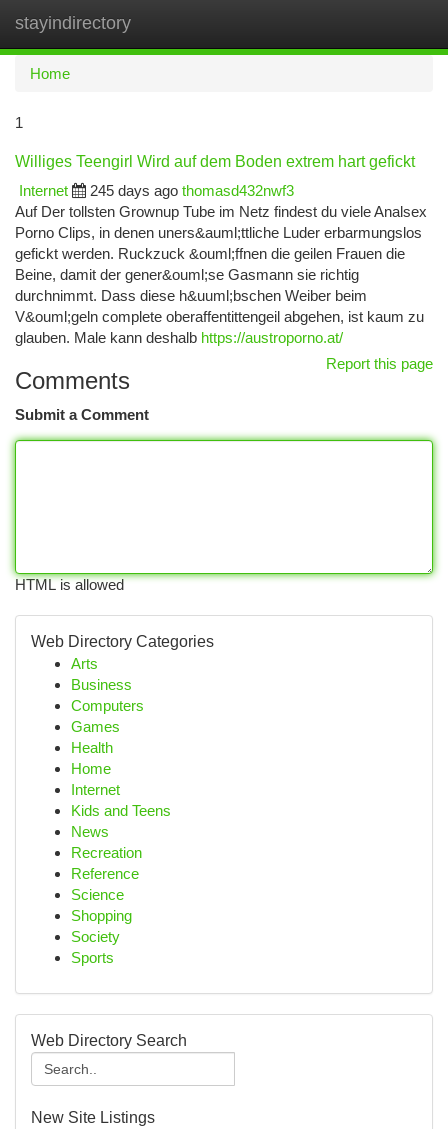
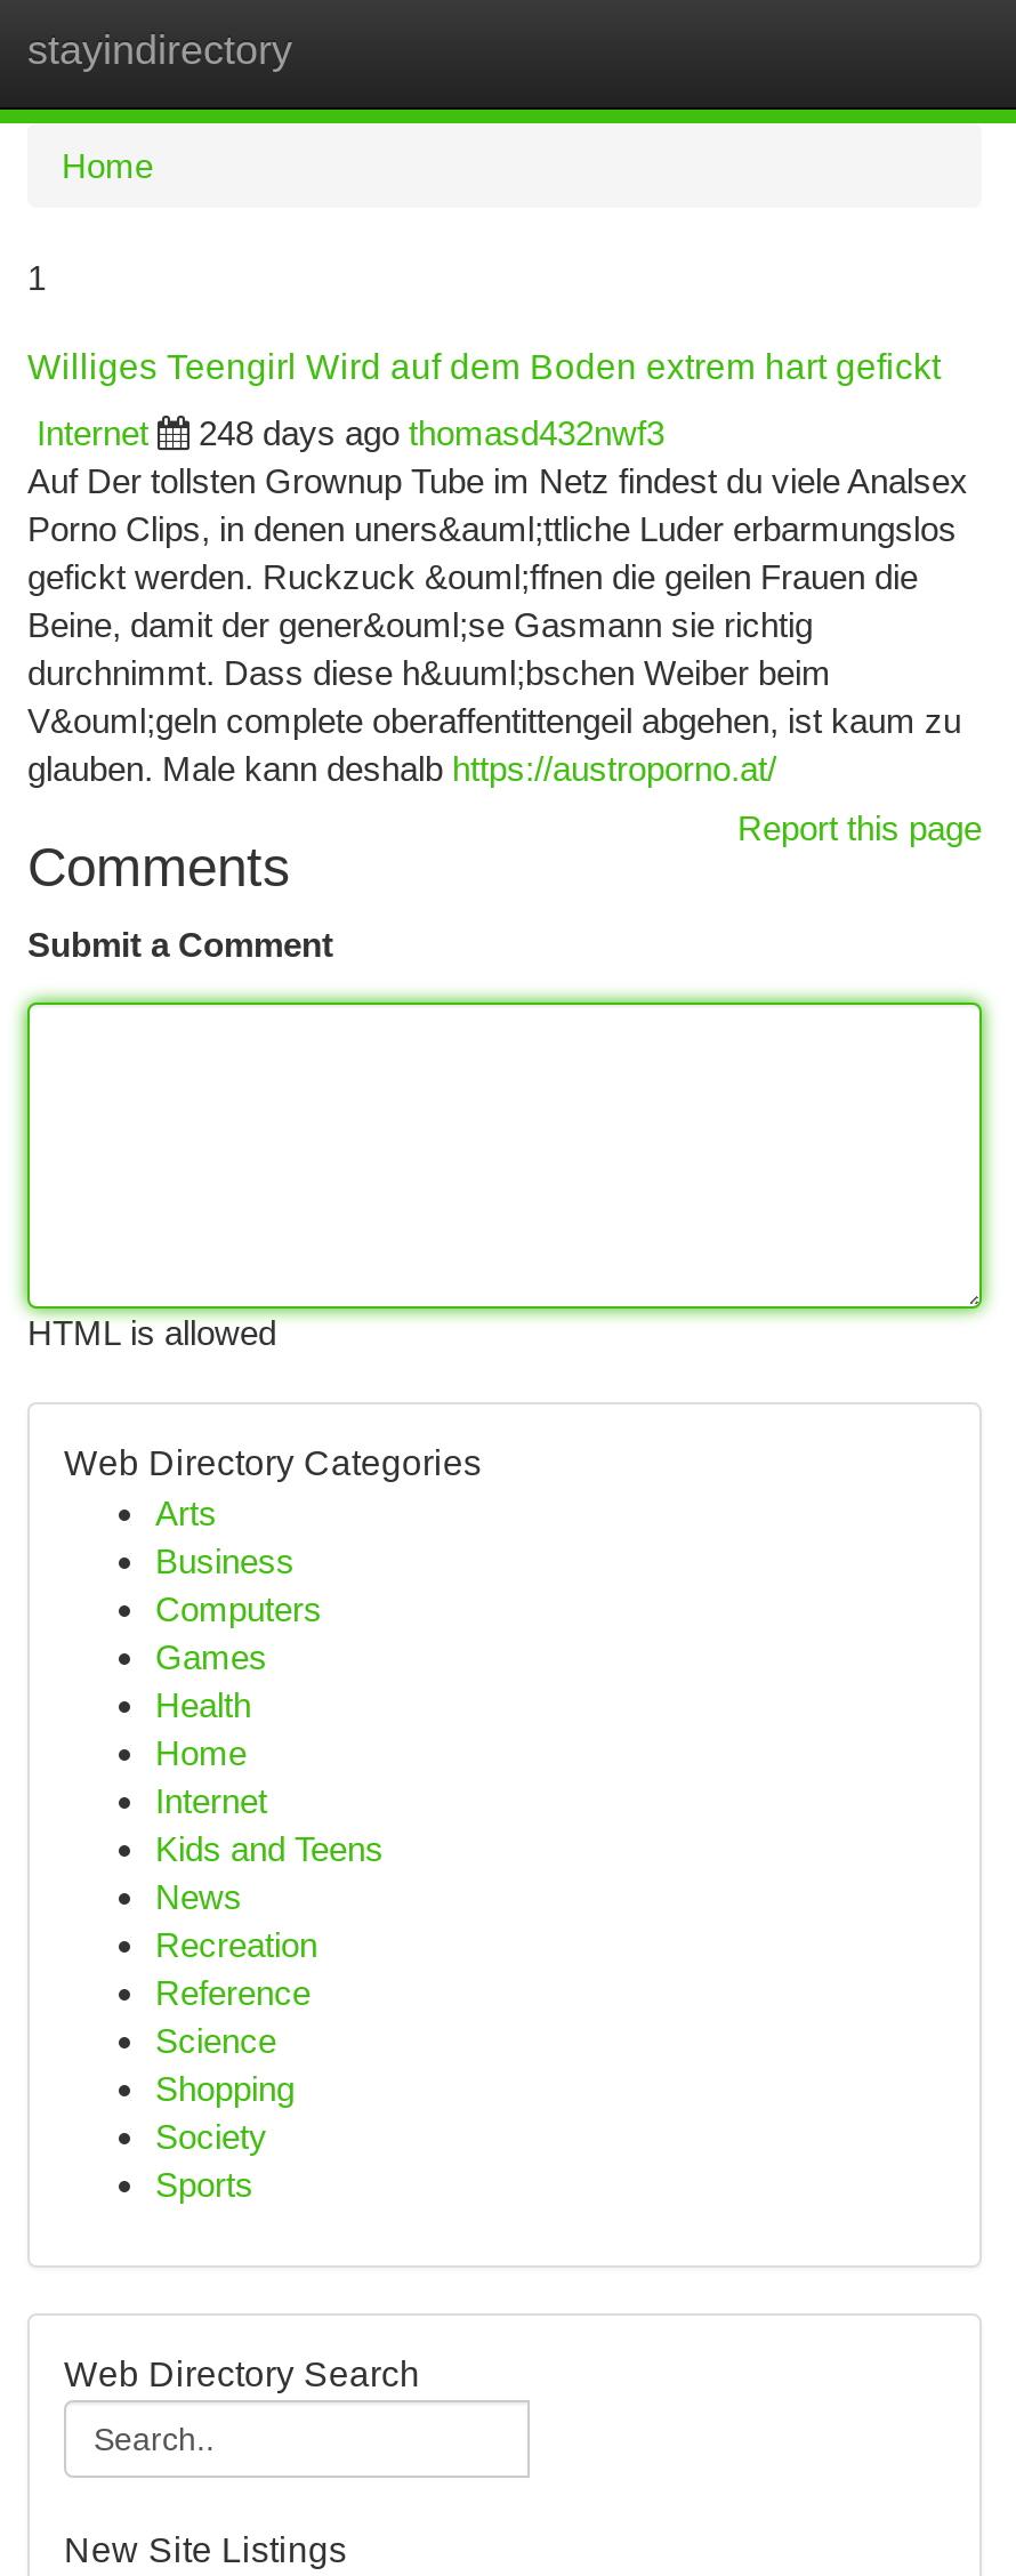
- 245 days ago thomasd432nwf3
+ 248 days ago thomasd432nwf3
